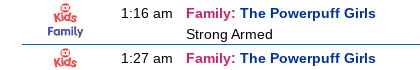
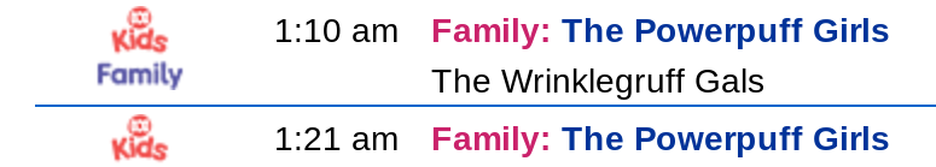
- 1:16 am Family: The Powerpuff Girls
+ 1:10 am Family: The Powerpuff Girls

- Strong Armed
+ The Wrinklegruff Gals

- 1:27 am Family: The Powerpuff Girls
+ 1:21 am Family: The Powerpuff Girls
